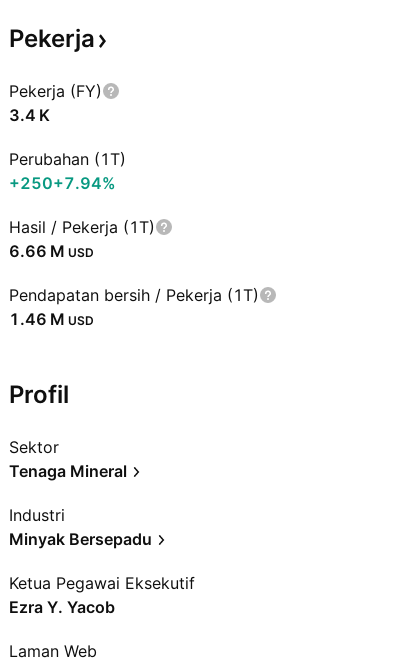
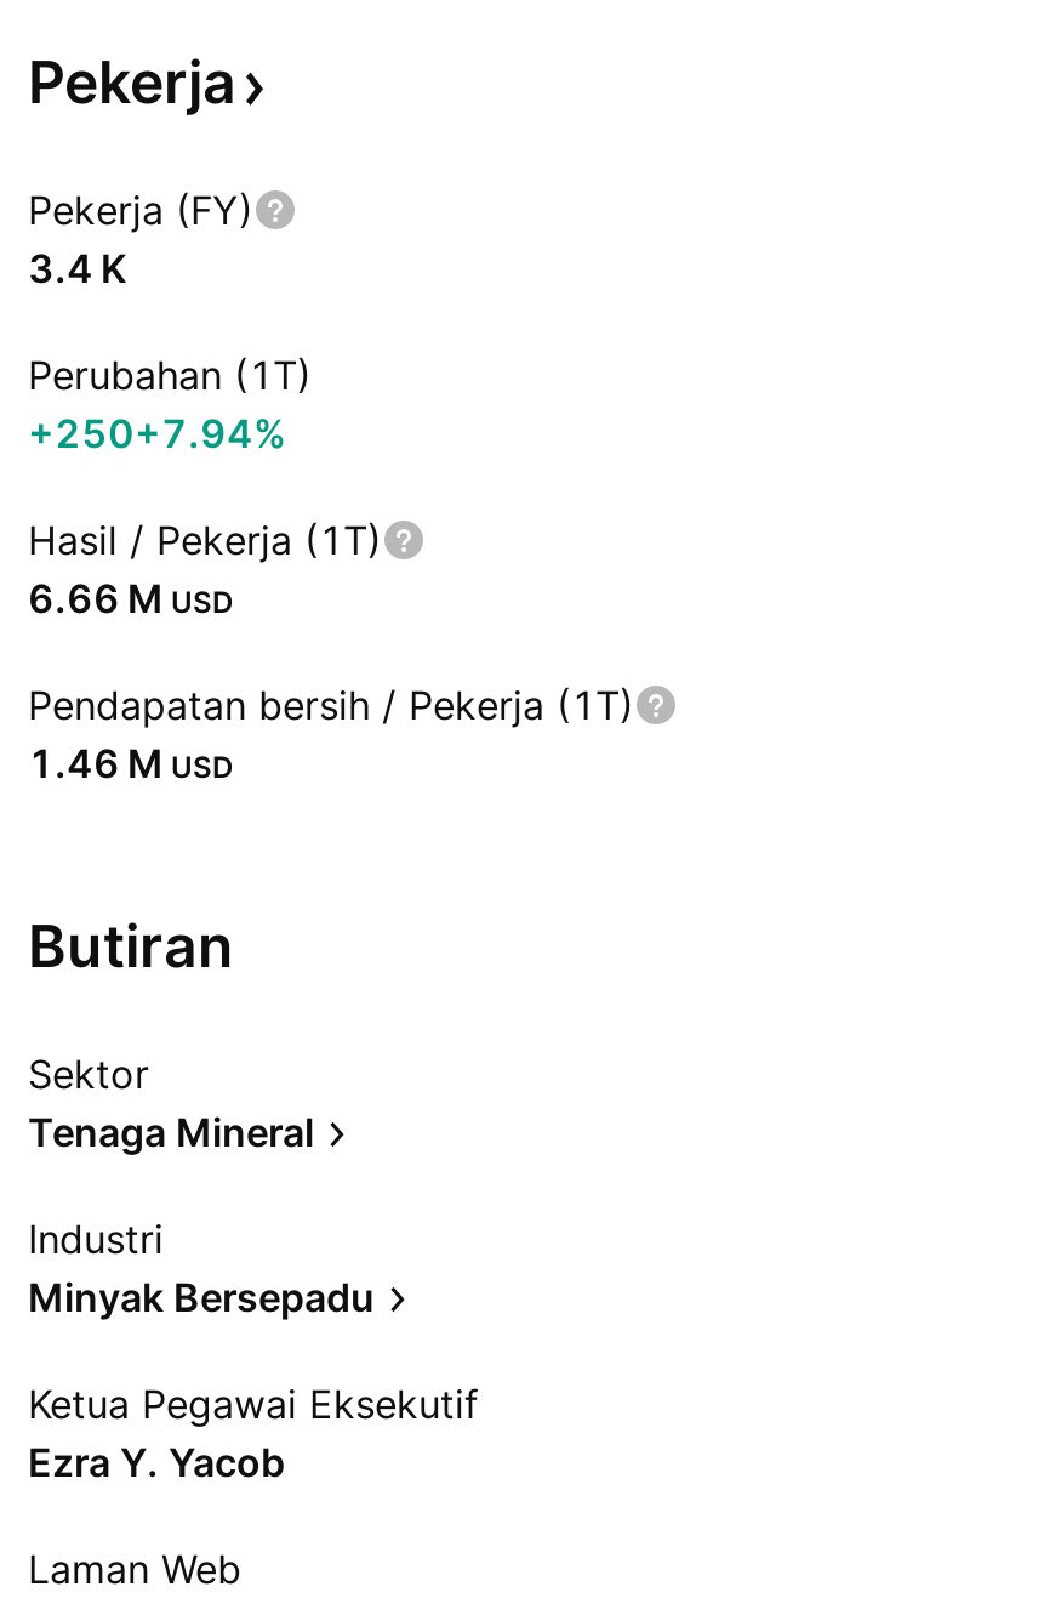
- Profil
+ Butiran
